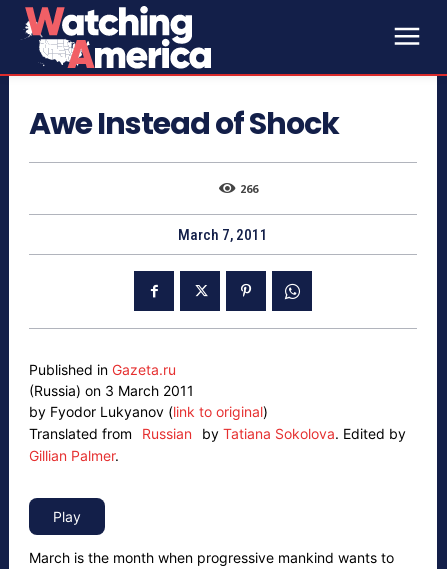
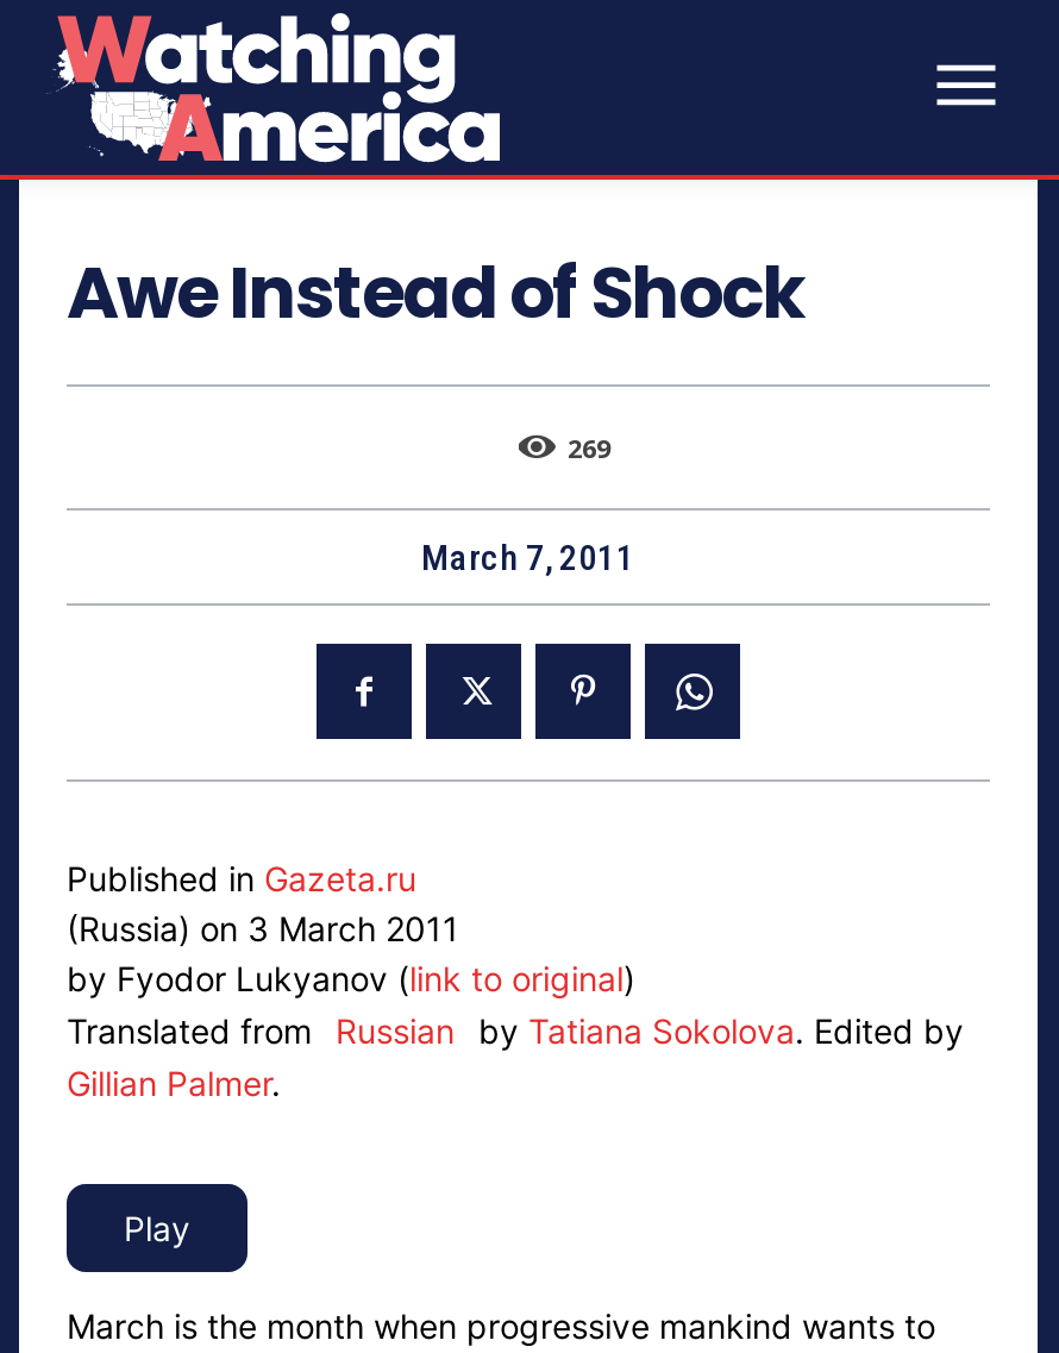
- 266
+ 269
